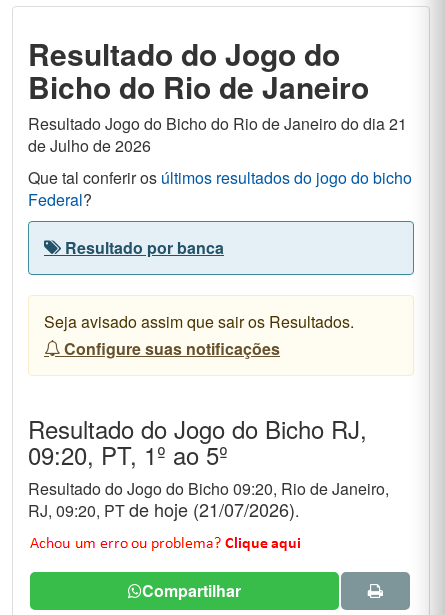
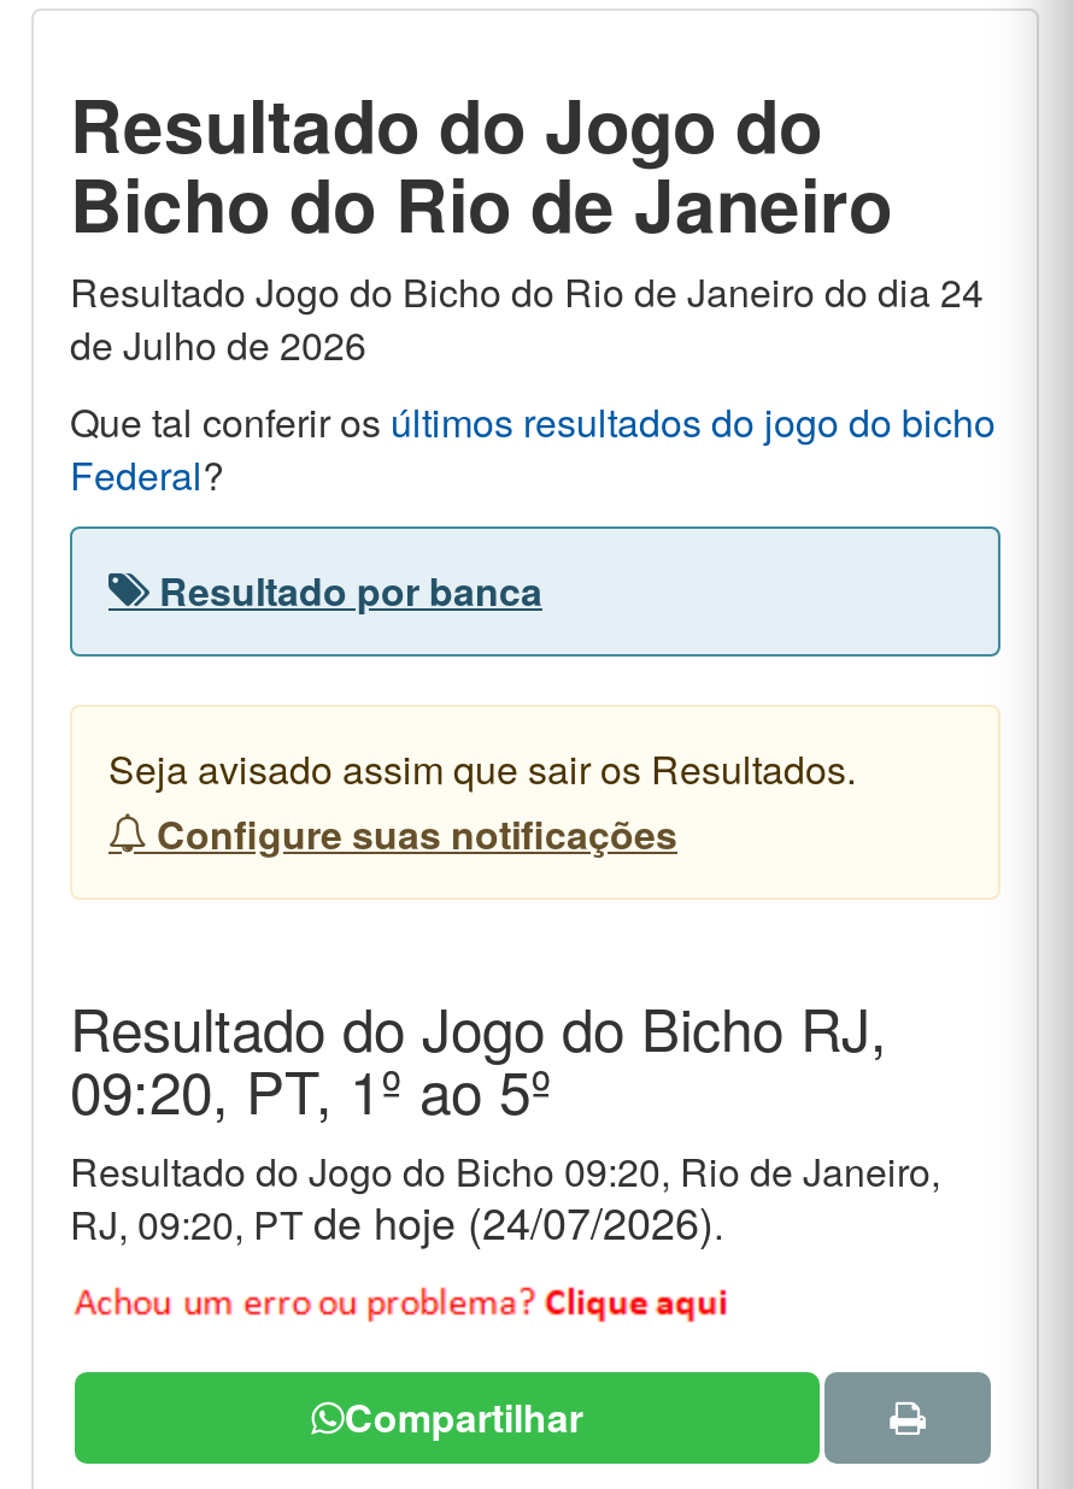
- Resultado Jogo do Bicho do Rio de Janeiro do dia 21
+ Resultado Jogo do Bicho do Rio de Janeiro do dia 24

- RJ, 09:20, PT de hoje (21/07/2026).
+ RJ, 09:20, PT de hoje (24/07/2026).
